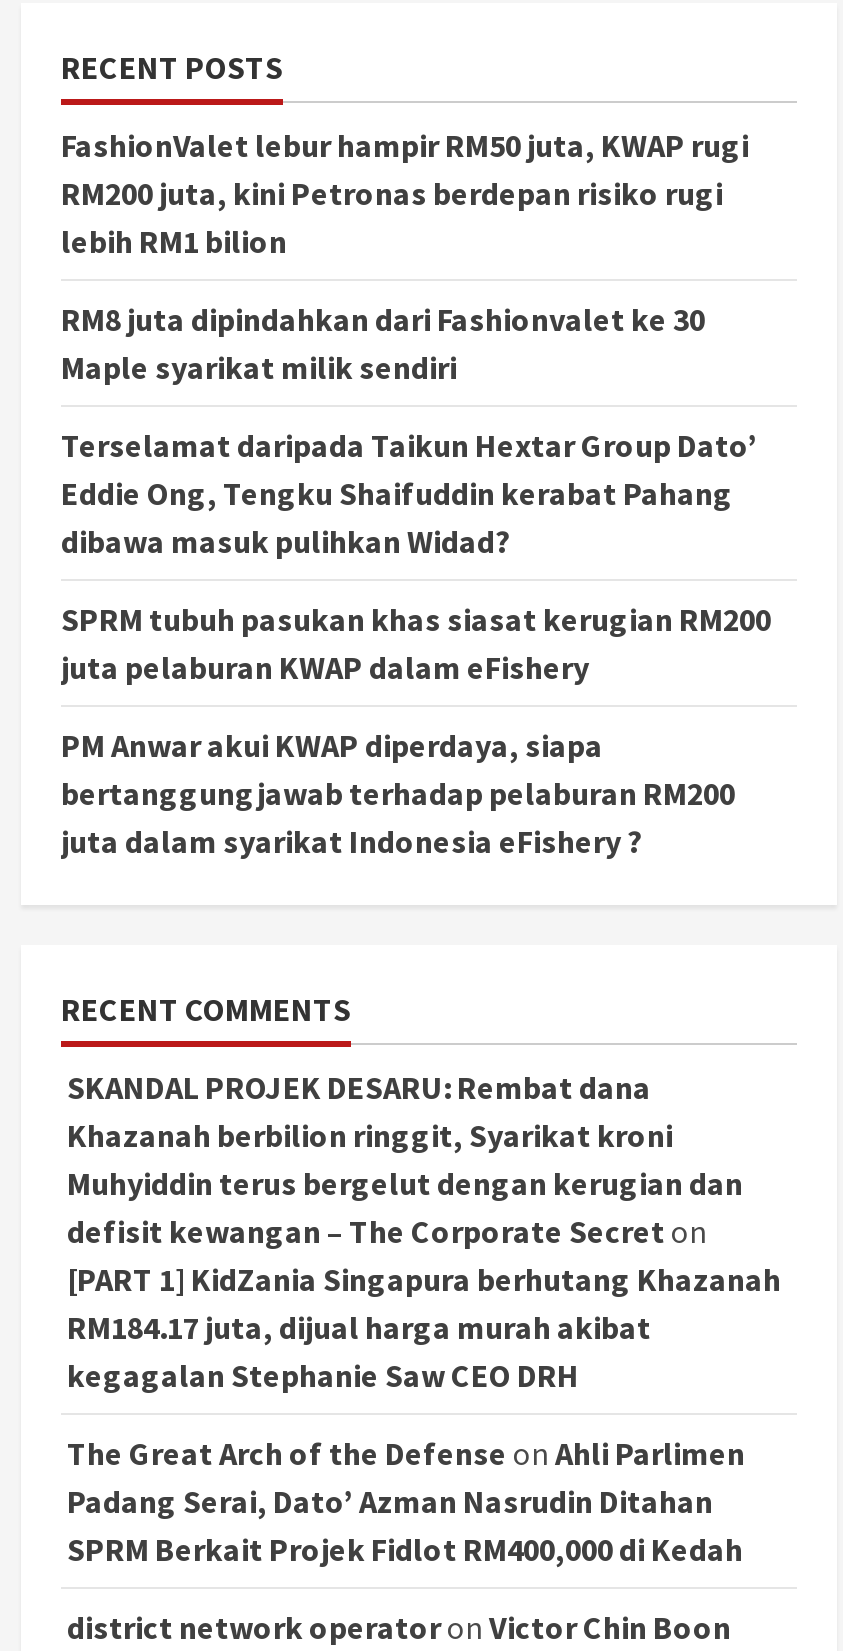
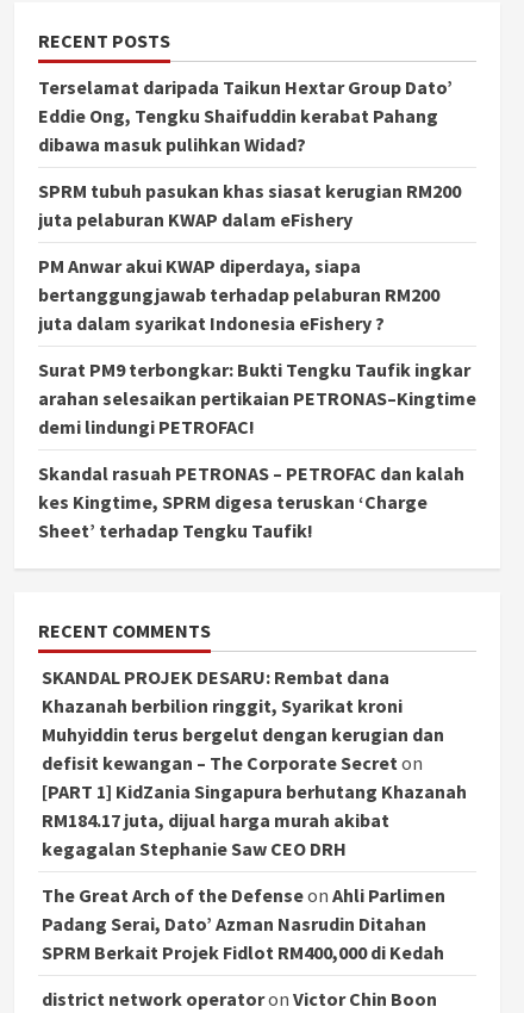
- FashionValet lebur hampir RM50 juta, KWAP rugi
- RM200 juta, kini Petronas berdepan risiko rugi
- lebih RM1 bilion
- RM8 juta dipindahkan dari Fashionvalet ke 30
- Maple syarikat milik sendiri

moved up: Terselamat daripada Taikun Hextar Group Dato’ | Eddie Ong, Tengku Shaifuddin kerabat Pahang | dibawa masuk pulihkan Widad? | SPRM tubuh pasukan khas siasat kerugian RM200 | juta pelaburan KWAP dalam eFishery | PM Anwar akui KWAP diperdaya, siapa | bertanggungjawab terhadap pelaburan RM200 | juta dalam syarikat Indonesia eFishery ?

+ Surat PM9 terbongkar: Bukti Tengku Taufik ingkar
+ arahan selesaikan pertikaian PETRONAS–Kingtime
+ demi lindungi PETROFAC!
+ Skandal rasuah PETRONAS – PETROFAC dan kalah
+ kes Kingtime, SPRM digesa teruskan ‘Charge
+ Sheet’ terhadap Tengku Taufik!
